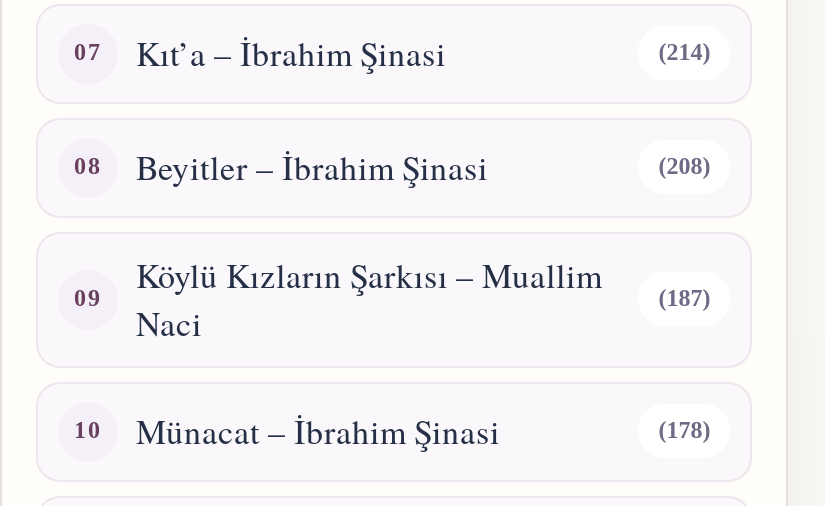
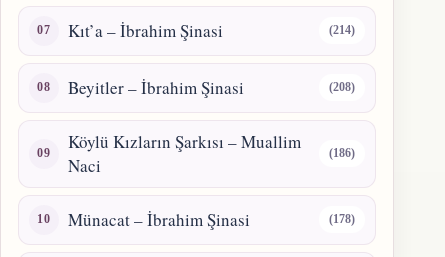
- (187)
+ (186)
